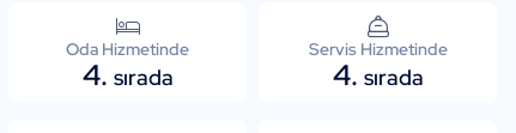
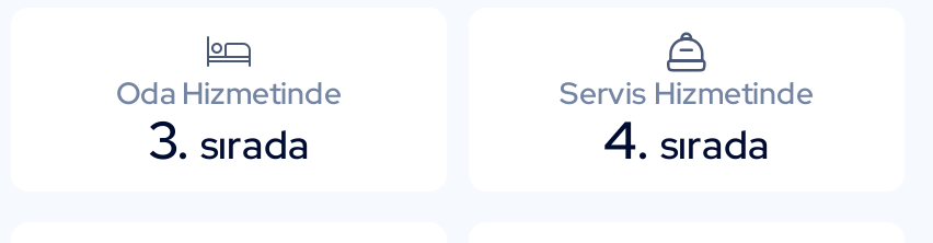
- 4. sırada
+ 3. sırada
